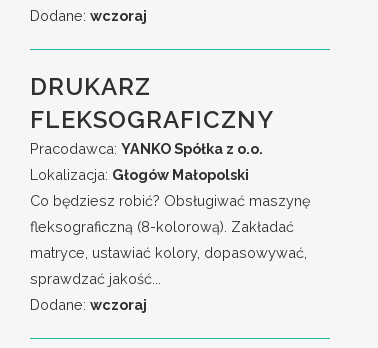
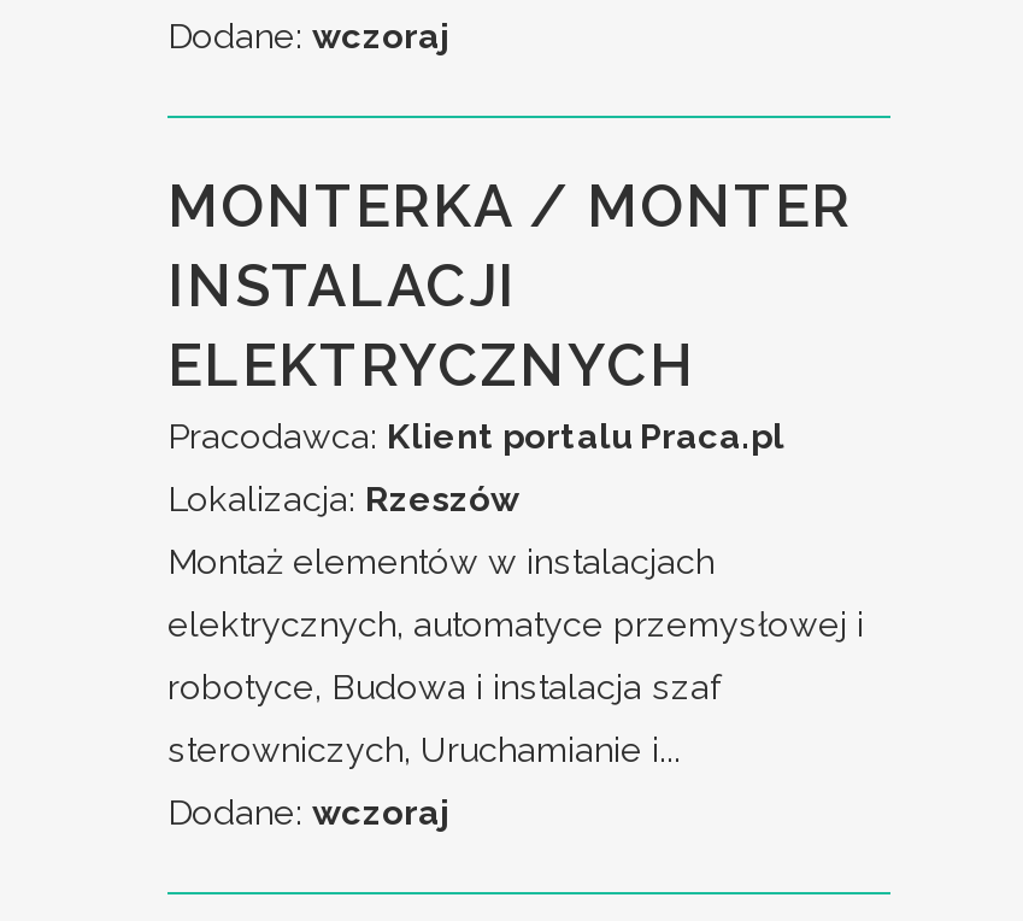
- DRUKARZ
- FLEKSOGRAFICZNY
- Pracodawca: YANKO Spółka z o.o.
+ MONTERKA / MONTER
+ INSTALACJI
+ ELEKTRYCZNYCH
+ Pracodawca: Klient portalu Praca.pl

- Lokalizacja: Głogów Małopolski
+ Lokalizacja: Rzeszów

- Co będziesz robić? Obsługiwać maszynę
+ Montaż elementów w instalacjach

- fleksograficzną (8-kolorową). Zakładać
+ elektrycznych, automatyce przemysłowej i

- matryce, ustawiać kolory, dopasowywać,
+ robotyce, Budowa i instalacja szaf

- sprawdzać jakość...
+ sterowniczych, Uruchamianie i...
